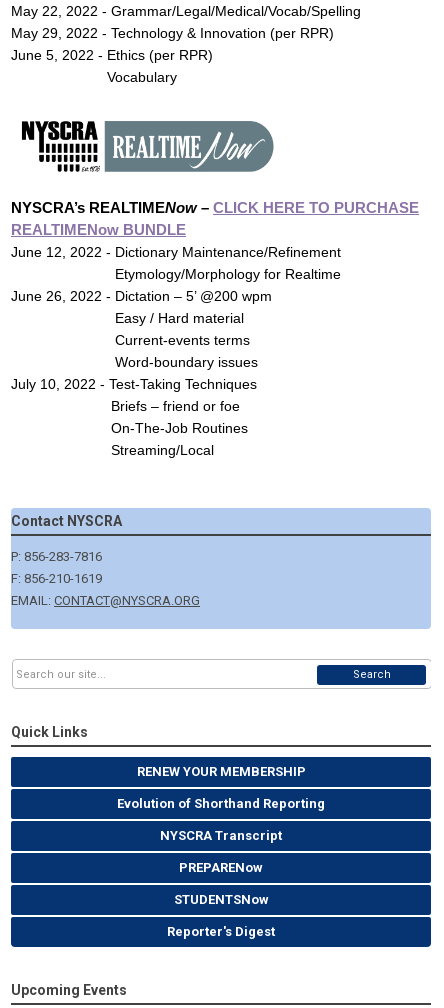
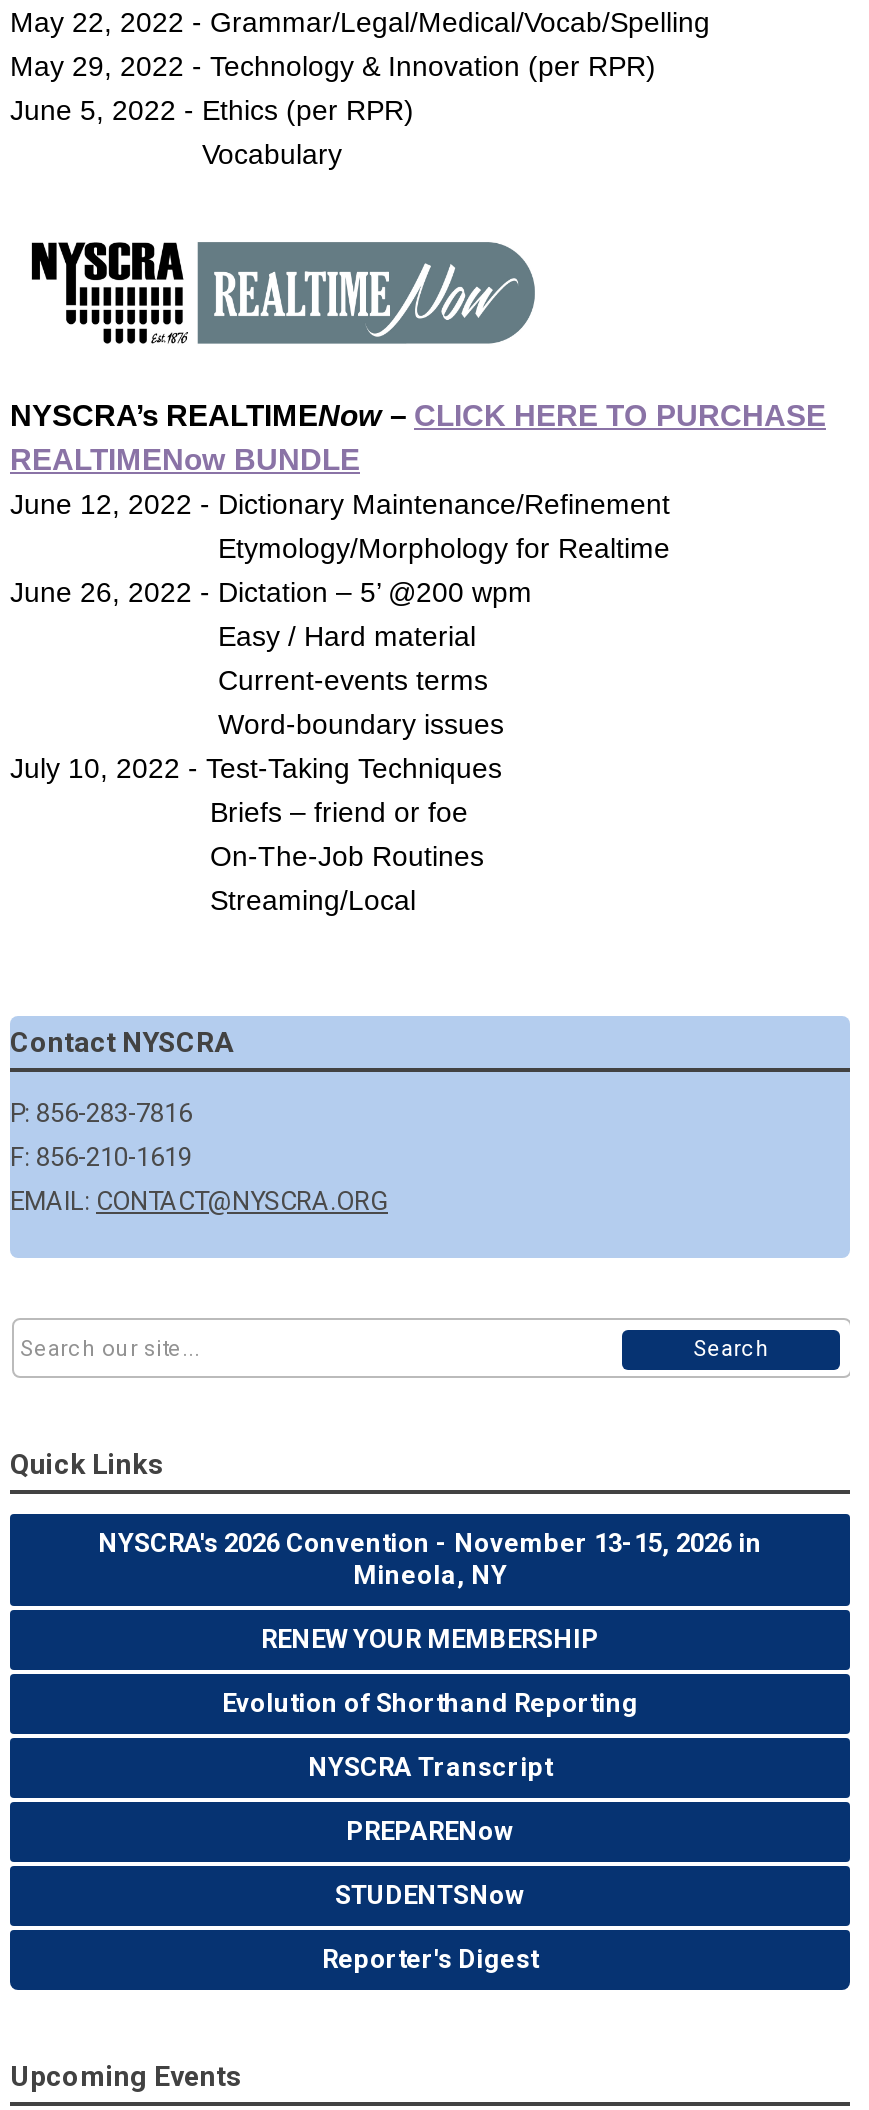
+ NYSCRA's 2026 Convention - November 13-15, 2026 in
+ Mineola, NY
